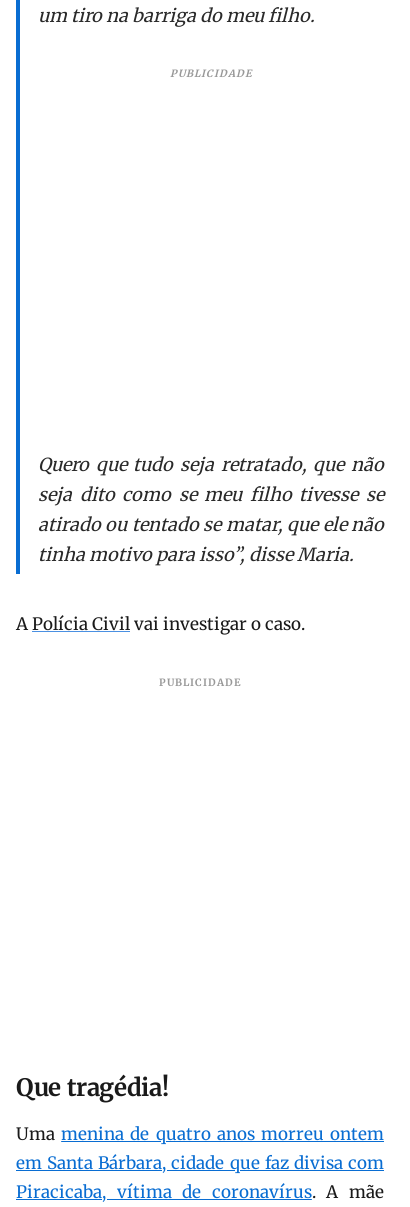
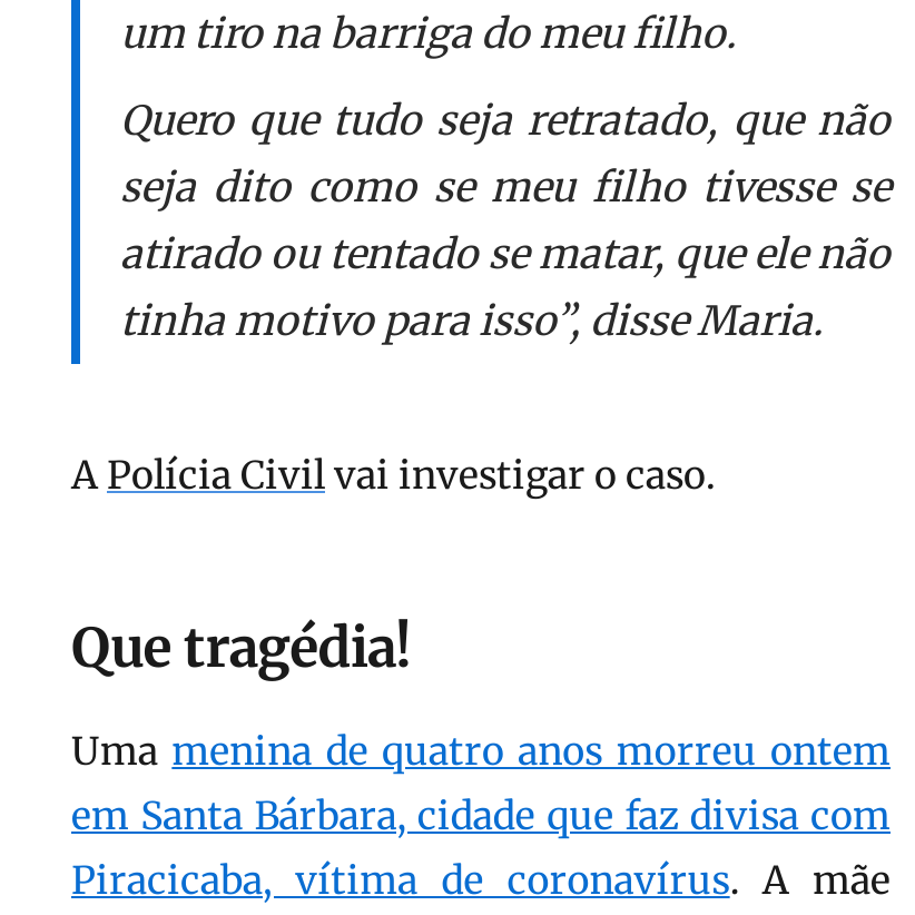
- PUBLICIDADE

- PUBLICIDADE
